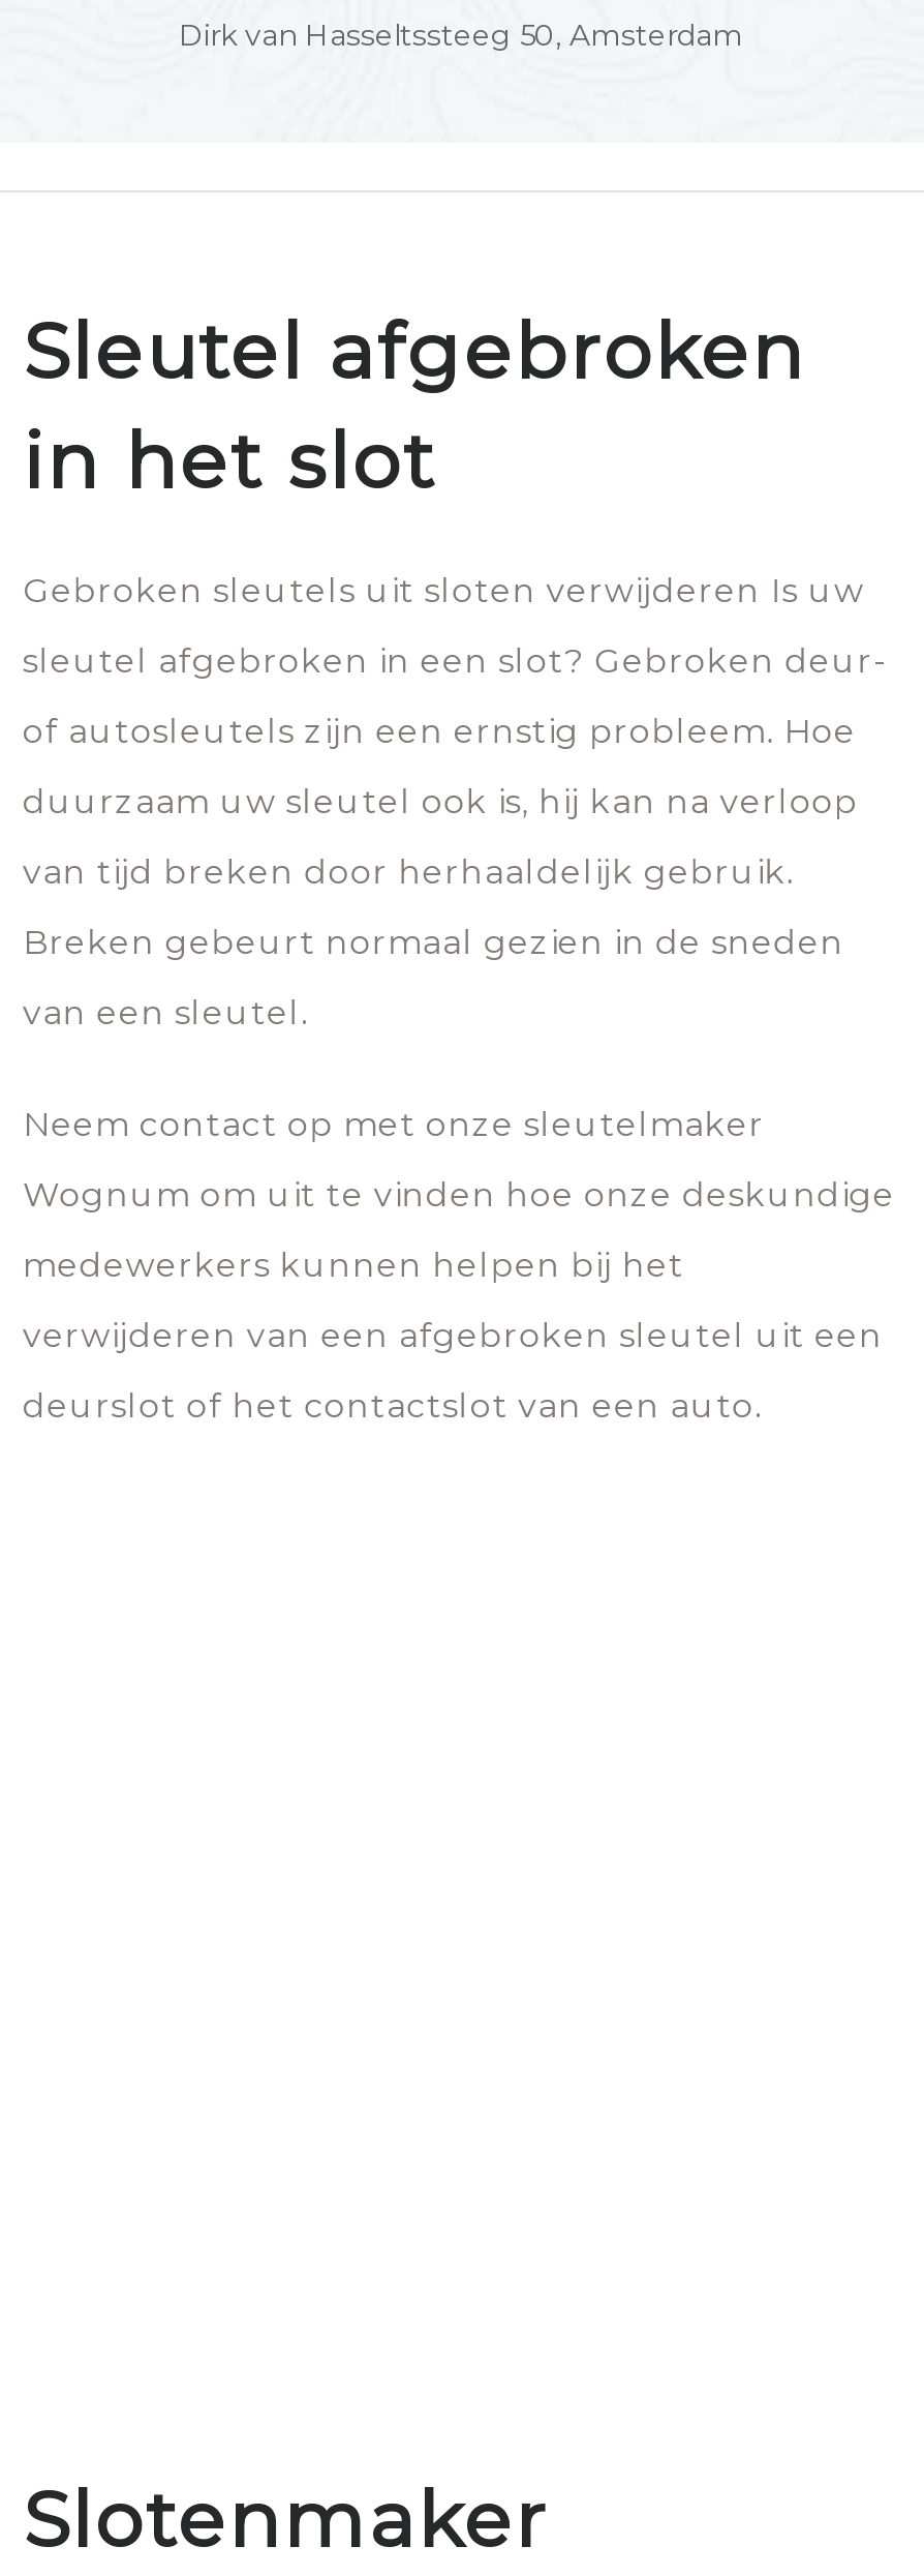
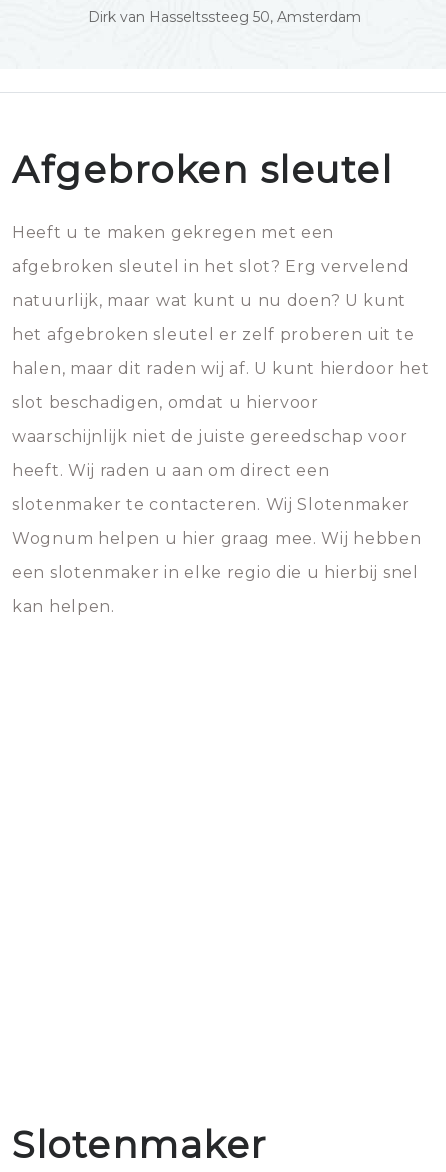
- Sleutel afgebroken
- in het slot
+ Afgebroken sleutel

- Gebroken sleutels uit sloten verwijderen Is uw
+ Heeft u te maken gekregen met een

- sleutel afgebroken in een slot? Gebroken deur-
+ afgebroken sleutel in het slot? Erg vervelend

- of autosleutels zijn een ernstig probleem. Hoe
+ natuurlijk, maar wat kunt u nu doen? U kunt

- duurzaam uw sleutel ook is, hij kan na verloop
+ het afgebroken sleutel er zelf proberen uit te

- van tijd breken door herhaaldelijk gebruik.
+ halen, maar dit raden wij af. U kunt hierdoor het

- Breken gebeurt normaal gezien in de sneden
+ slot beschadigen, omdat u hiervoor

- van een sleutel.
+ waarschijnlijk niet de juiste gereedschap voor

- Neem contact op met onze sleutelmaker
+ heeft. Wij raden u aan om direct een

- Wognum om uit te vinden hoe onze deskundige
+ slotenmaker te contacteren. Wij Slotenmaker

- medewerkers kunnen helpen bij het
+ Wognum helpen u hier graag mee. Wij hebben

- verwijderen van een afgebroken sleutel uit een
+ een slotenmaker in elke regio die u hierbij snel

- deurslot of het contactslot van een auto.
+ kan helpen.
